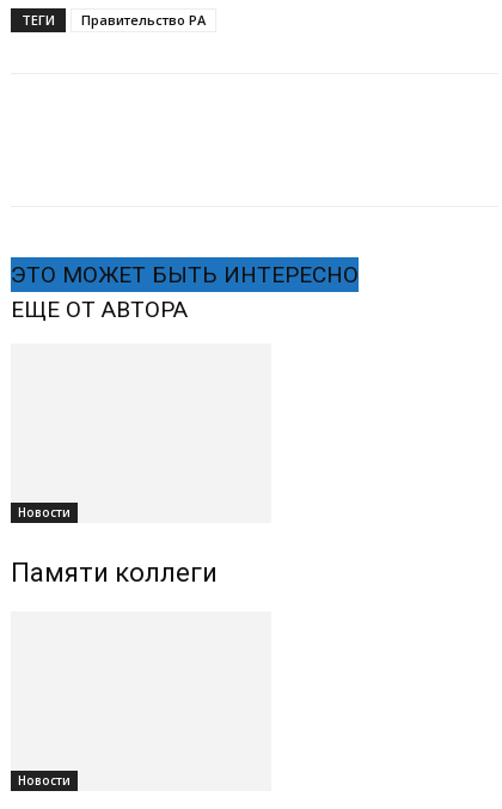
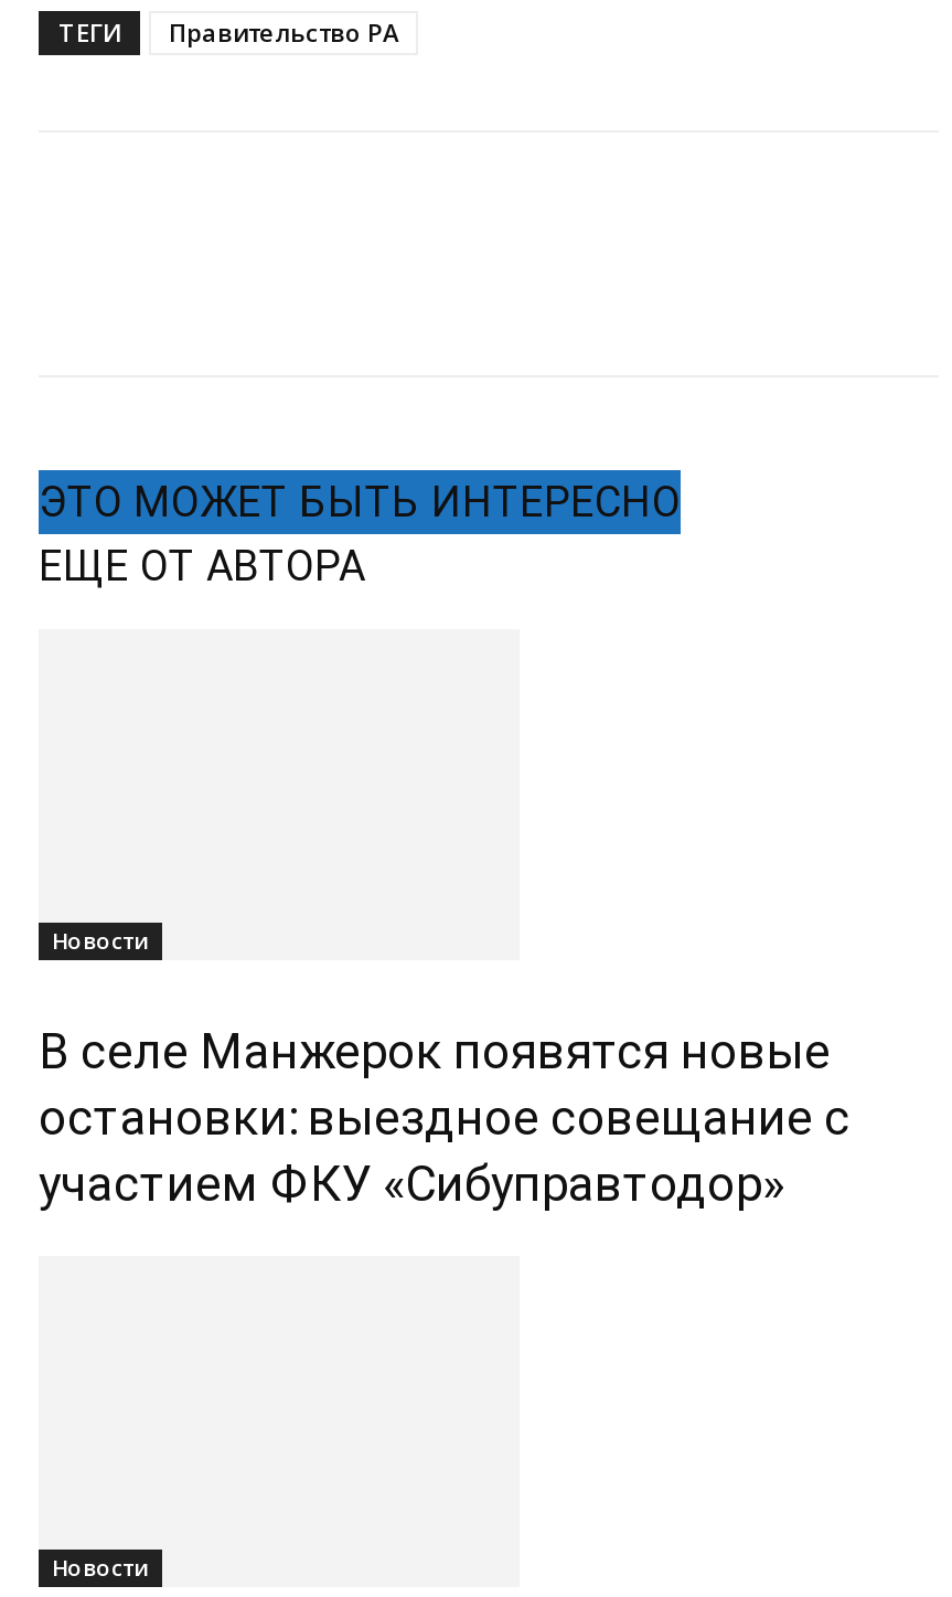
- Памяти коллеги
+ В селе Манжерок появятся новые
+ остановки: выездное совещание с
+ участием ФКУ «Сибуправтодор»
